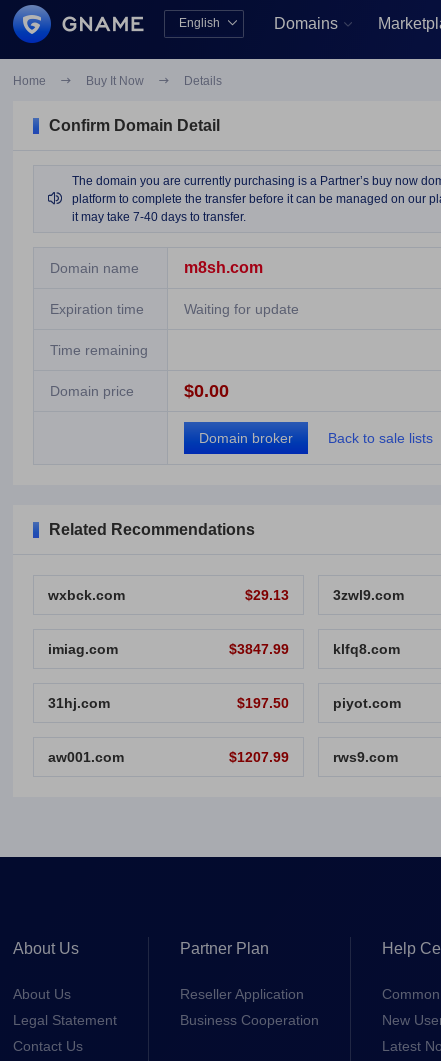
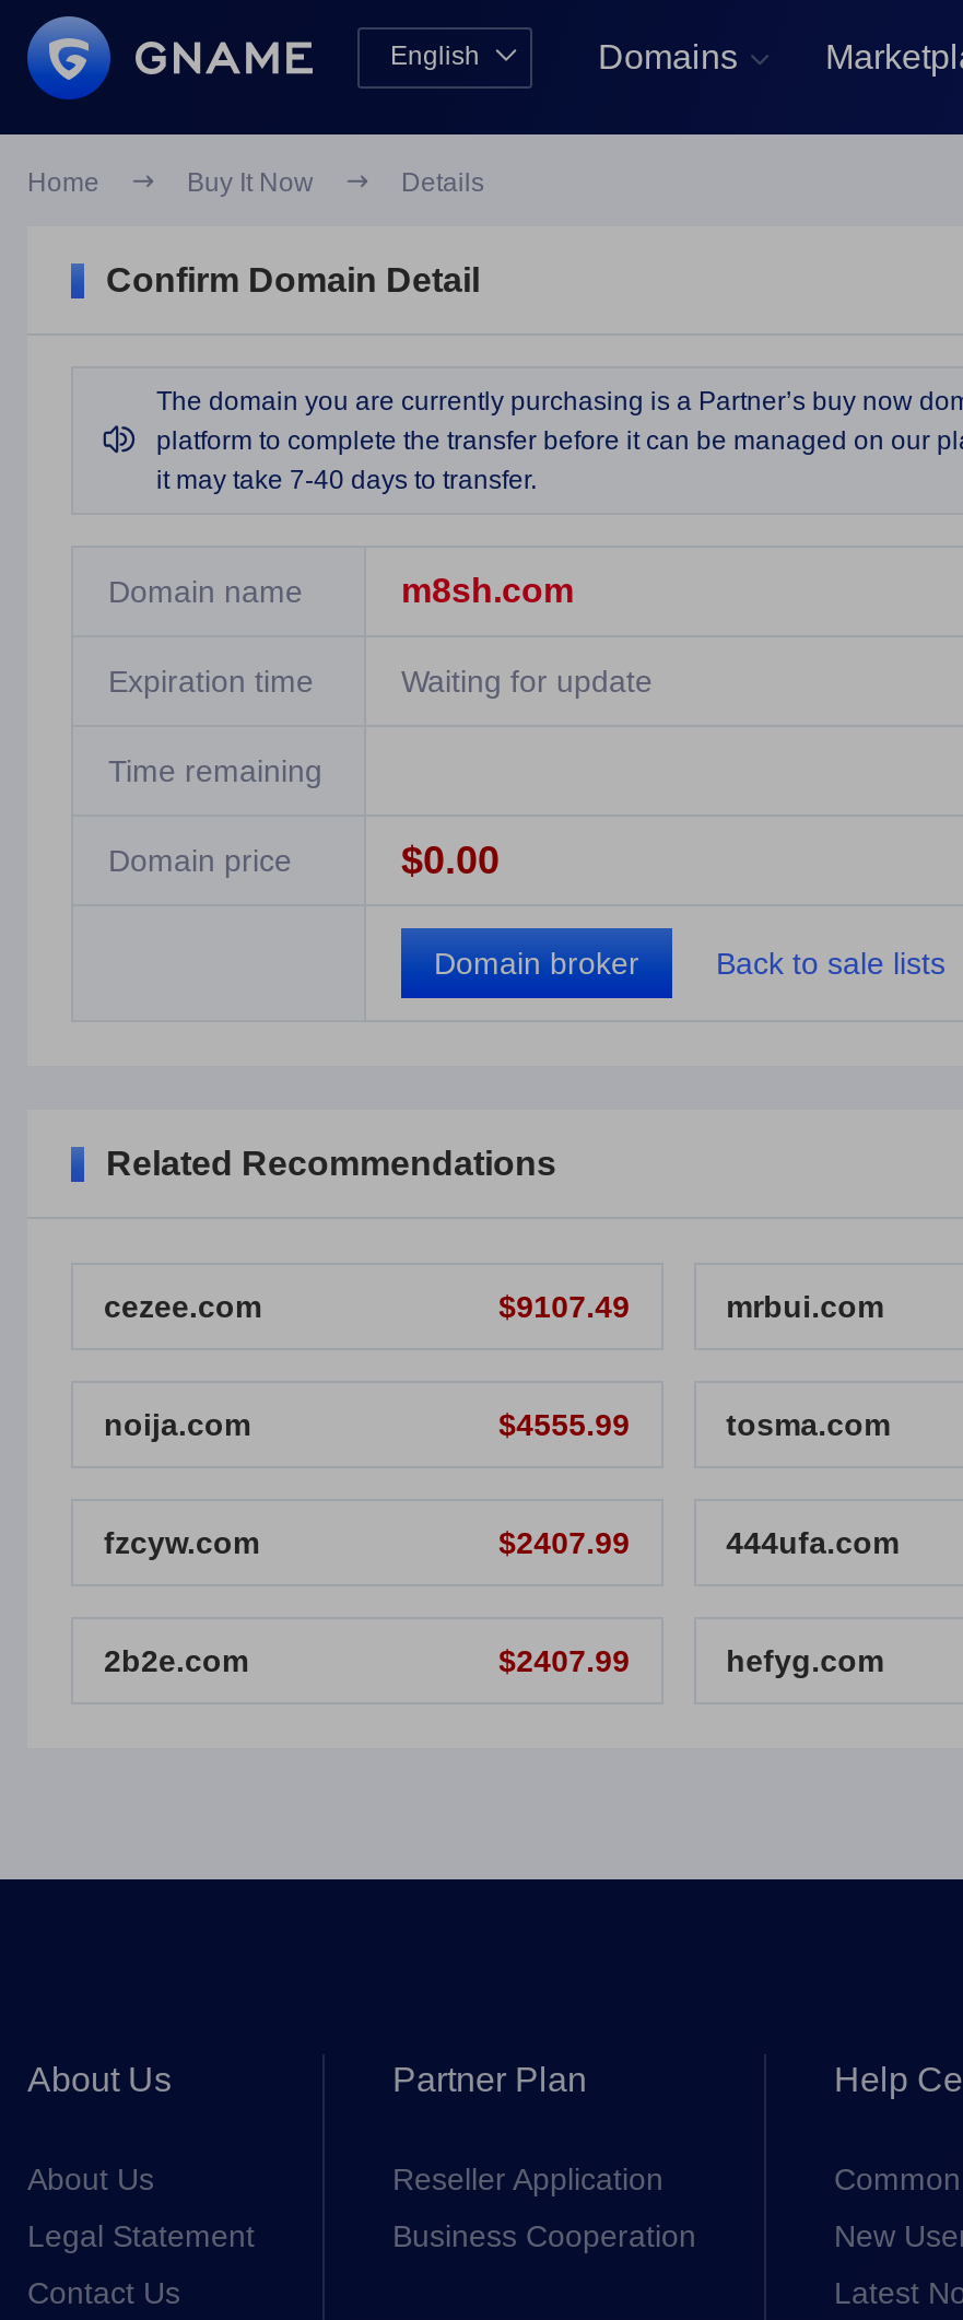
- wxbck.com
- $29.13
- 3zwl9.com
+ cezee.com
+ $9107.49
+ mrbui.com

- imiag.com
- $3847.99
- klfq8.com
+ noija.com
+ $4555.99
+ tosma.com

- 31hj.com
- $197.50
- piyot.com
+ fzcyw.com
+ $2407.99
+ 444ufa.com

- aw001.com
- $1207.99
- rws9.com
+ 2b2e.com
+ $2407.99
+ hefyg.com
